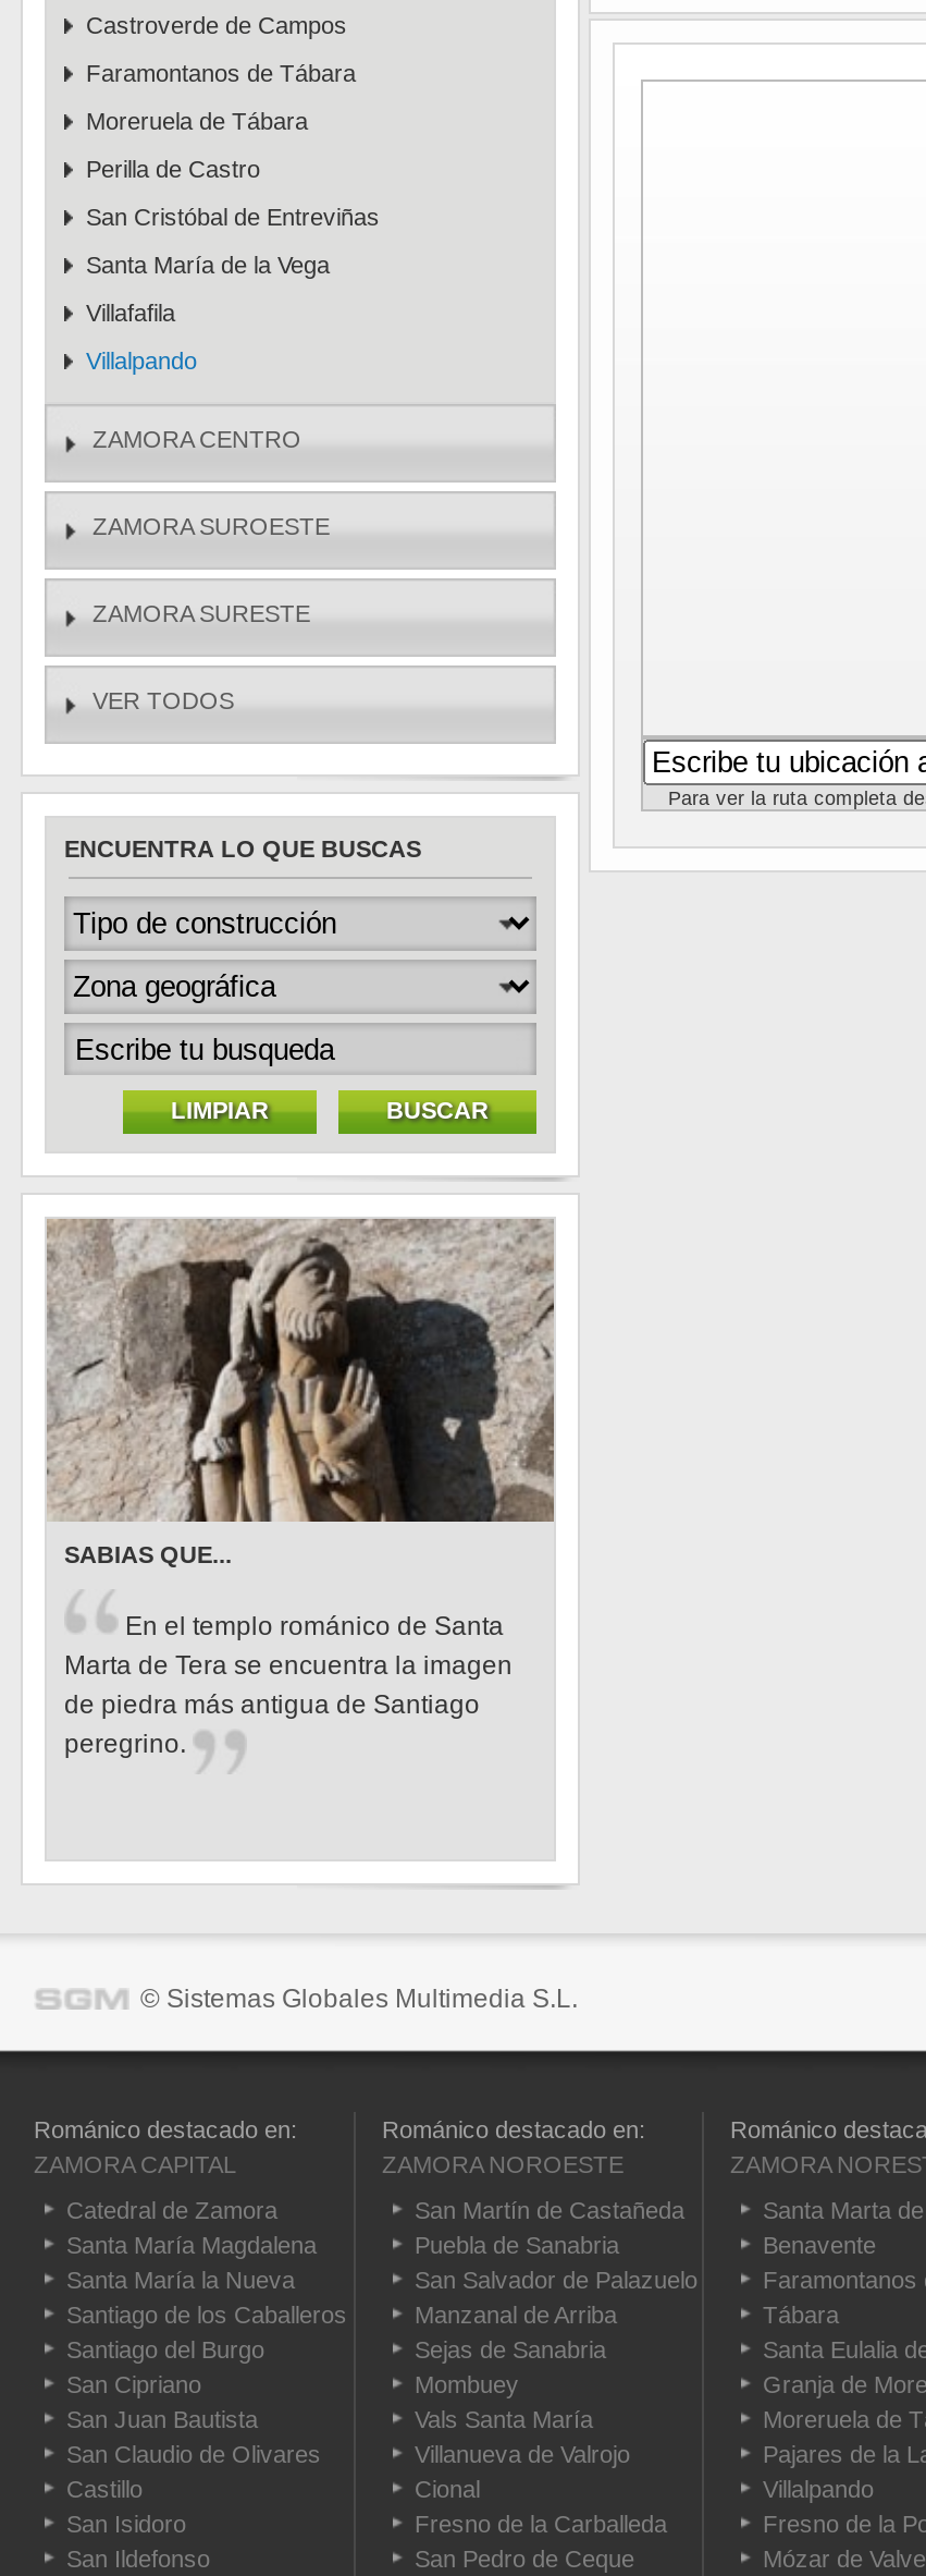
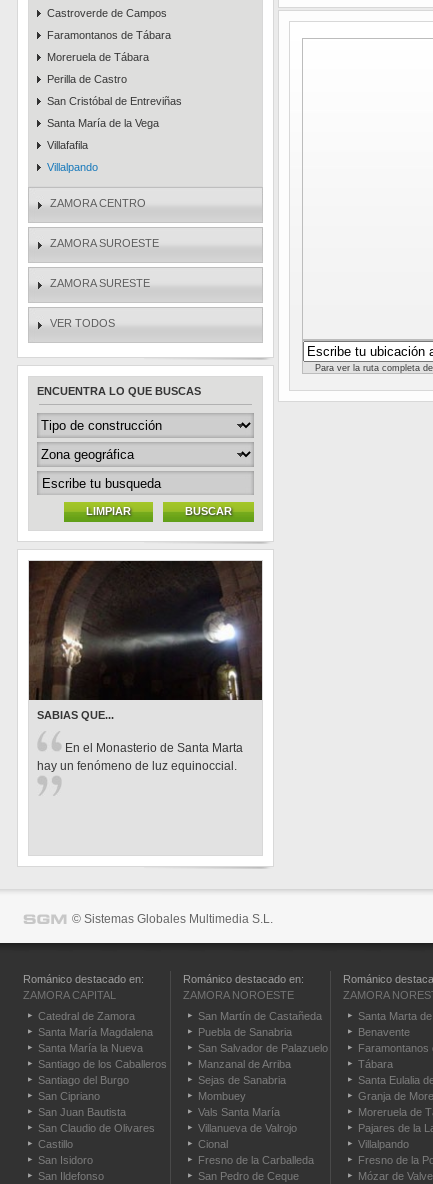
- [image]
- En el templo románico de Santa
- Marta de Tera se encuentra la imagen
- de piedra más antigua de Santiago
- peregrino.
+ [image]
+ En el Monasterio de Santa Marta
+ hay un fenómeno de luz equinoccial.
